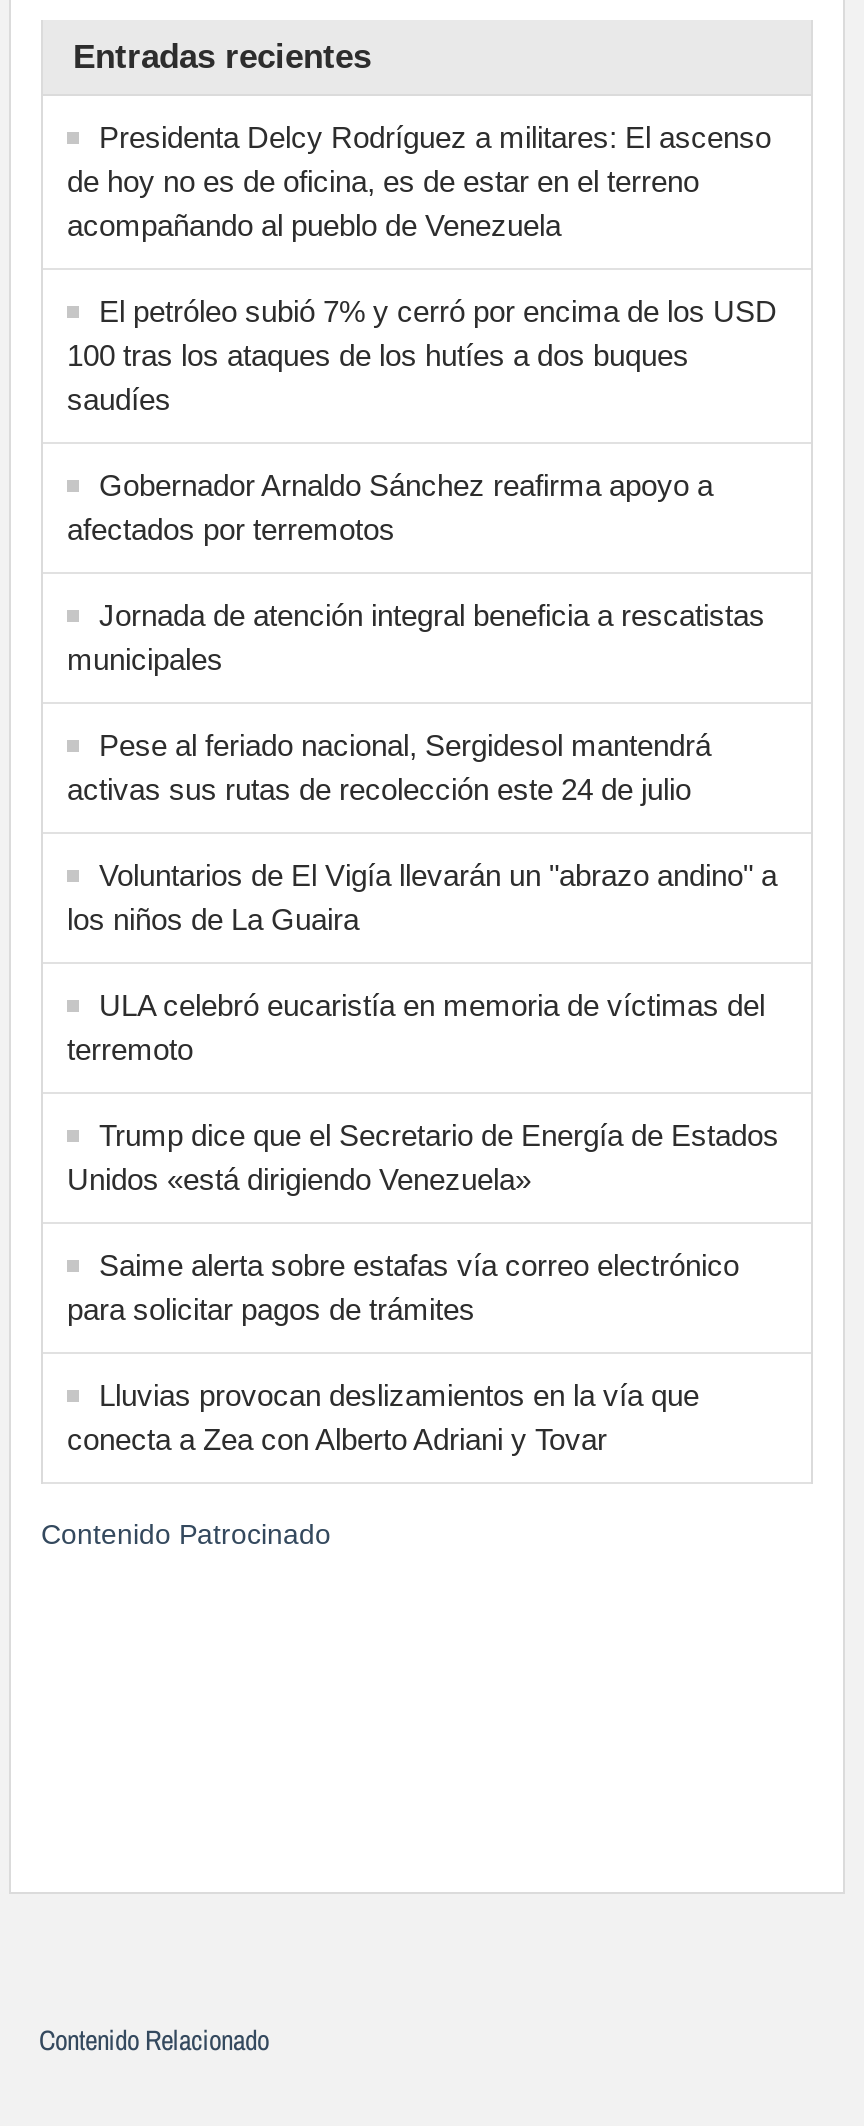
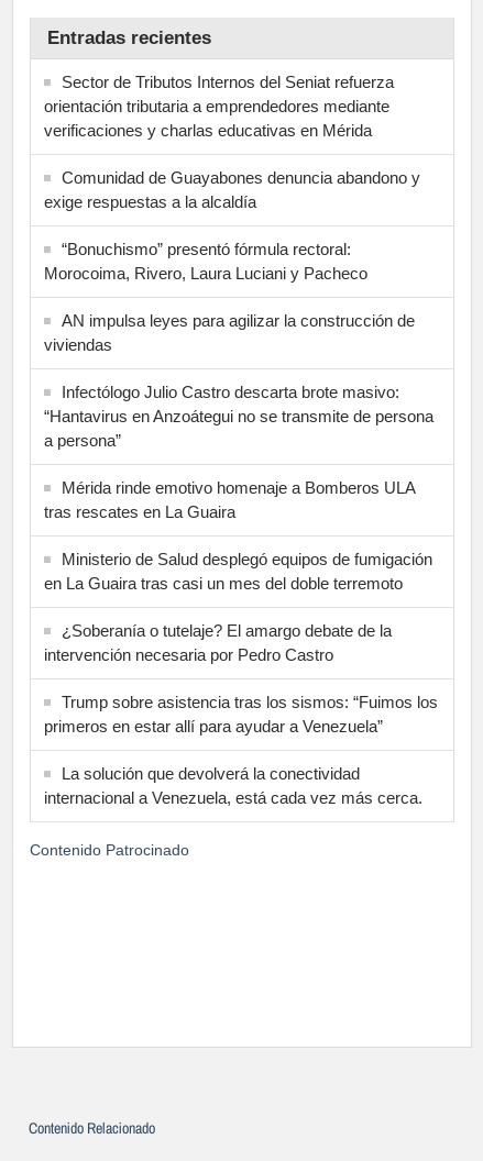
- Presidenta Delcy Rodríguez a militares: El ascenso
- de hoy no es de oficina, es de estar en el terreno
- acompañando al pueblo de Venezuela
+ Sector de Tributos Internos del Seniat refuerza
+ orientación tributaria a emprendedores mediante
+ verificaciones y charlas educativas en Mérida

- El petróleo subió 7% y cerró por encima de los USD
- 100 tras los ataques de los hutíes a dos buques
- saudíes
+ Comunidad de Guayabones denuncia abandono y
+ exige respuestas a la alcaldía

- Gobernador Arnaldo Sánchez reafirma apoyo a
- afectados por terremotos
+ “Bonuchismo” presentó fórmula rectoral:
+ Morocoima, Rivero, Laura Luciani y Pacheco

- Jornada de atención integral beneficia a rescatistas
- municipales
+ AN impulsa leyes para agilizar la construcción de
+ viviendas

- Pese al feriado nacional, Sergidesol mantendrá
- activas sus rutas de recolección este 24 de julio
+ Infectólogo Julio Castro descarta brote masivo:
+ “Hantavirus en Anzoátegui no se transmite de persona
+ a persona”

- Voluntarios de El Vigía llevarán un "abrazo andino" a
- los niños de La Guaira
+ Mérida rinde emotivo homenaje a Bomberos ULA
+ tras rescates en La Guaira

- ULA celebró eucaristía en memoria de víctimas del
- terremoto
+ Ministerio de Salud desplegó equipos de fumigación
+ en La Guaira tras casi un mes del doble terremoto

- Trump dice que el Secretario de Energía de Estados
- Unidos «está dirigiendo Venezuela»
+ ¿Soberanía o tutelaje? El amargo debate de la
+ intervención necesaria por Pedro Castro

- Saime alerta sobre estafas vía correo electrónico
- para solicitar pagos de trámites
+ Trump sobre asistencia tras los sismos: “Fuimos los
+ primeros en estar allí para ayudar a Venezuela”

- Lluvias provocan deslizamientos en la vía que
- conecta a Zea con Alberto Adriani y Tovar
+ La solución que devolverá la conectividad
+ internacional a Venezuela, está cada vez más cerca.
